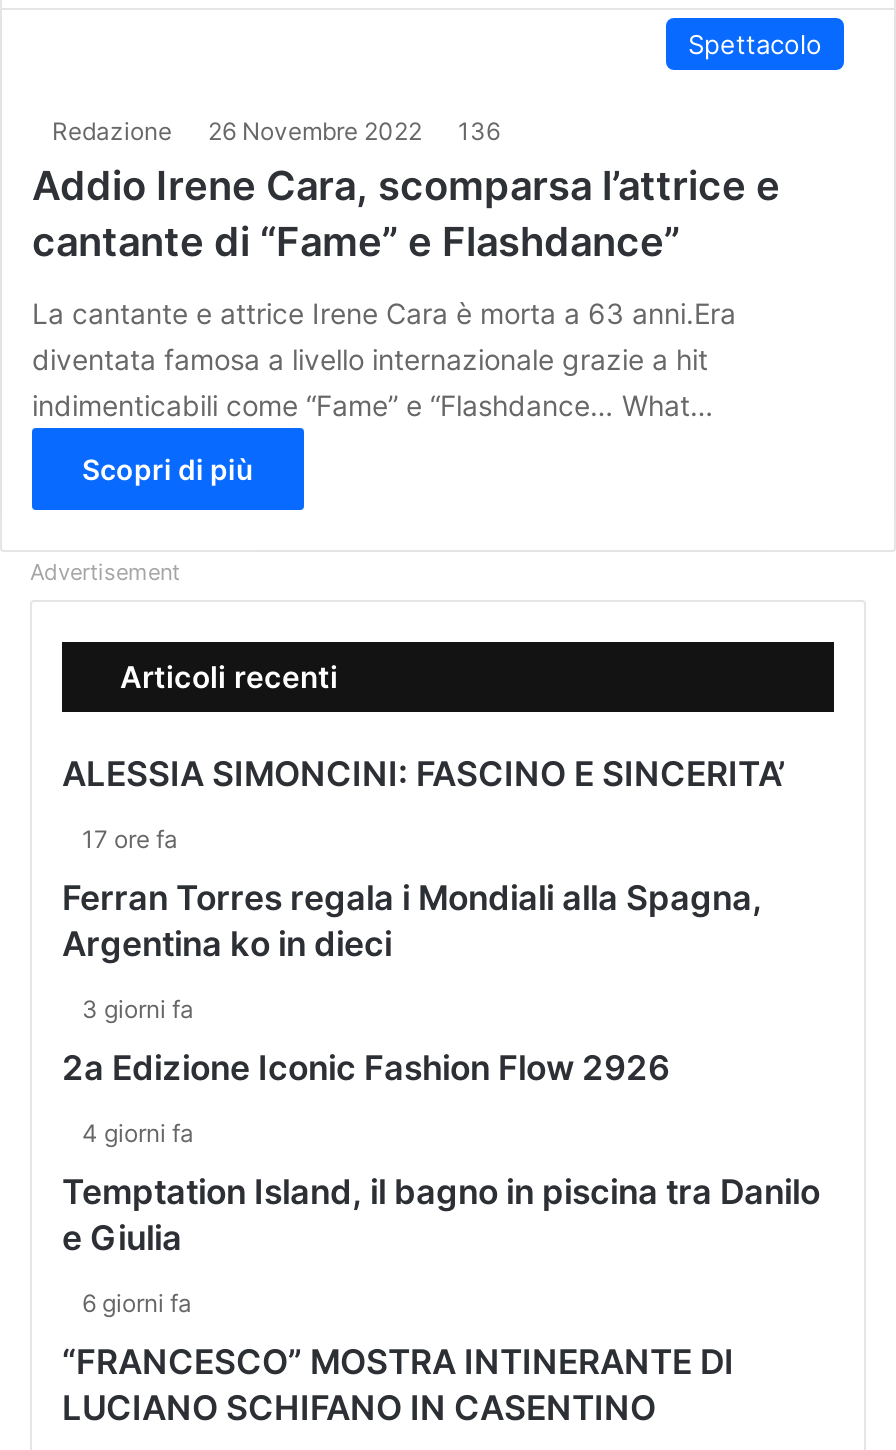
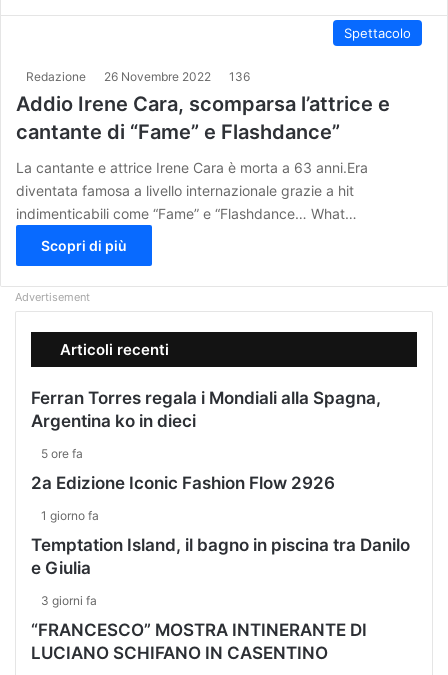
- ALESSIA SIMONCINI: FASCINO E SINCERITA’
- 17 ore fa

- 3 giorni fa
+ 5 ore fa

- 4 giorni fa
+ 1 giorno fa

- 6 giorni fa
+ 3 giorni fa
